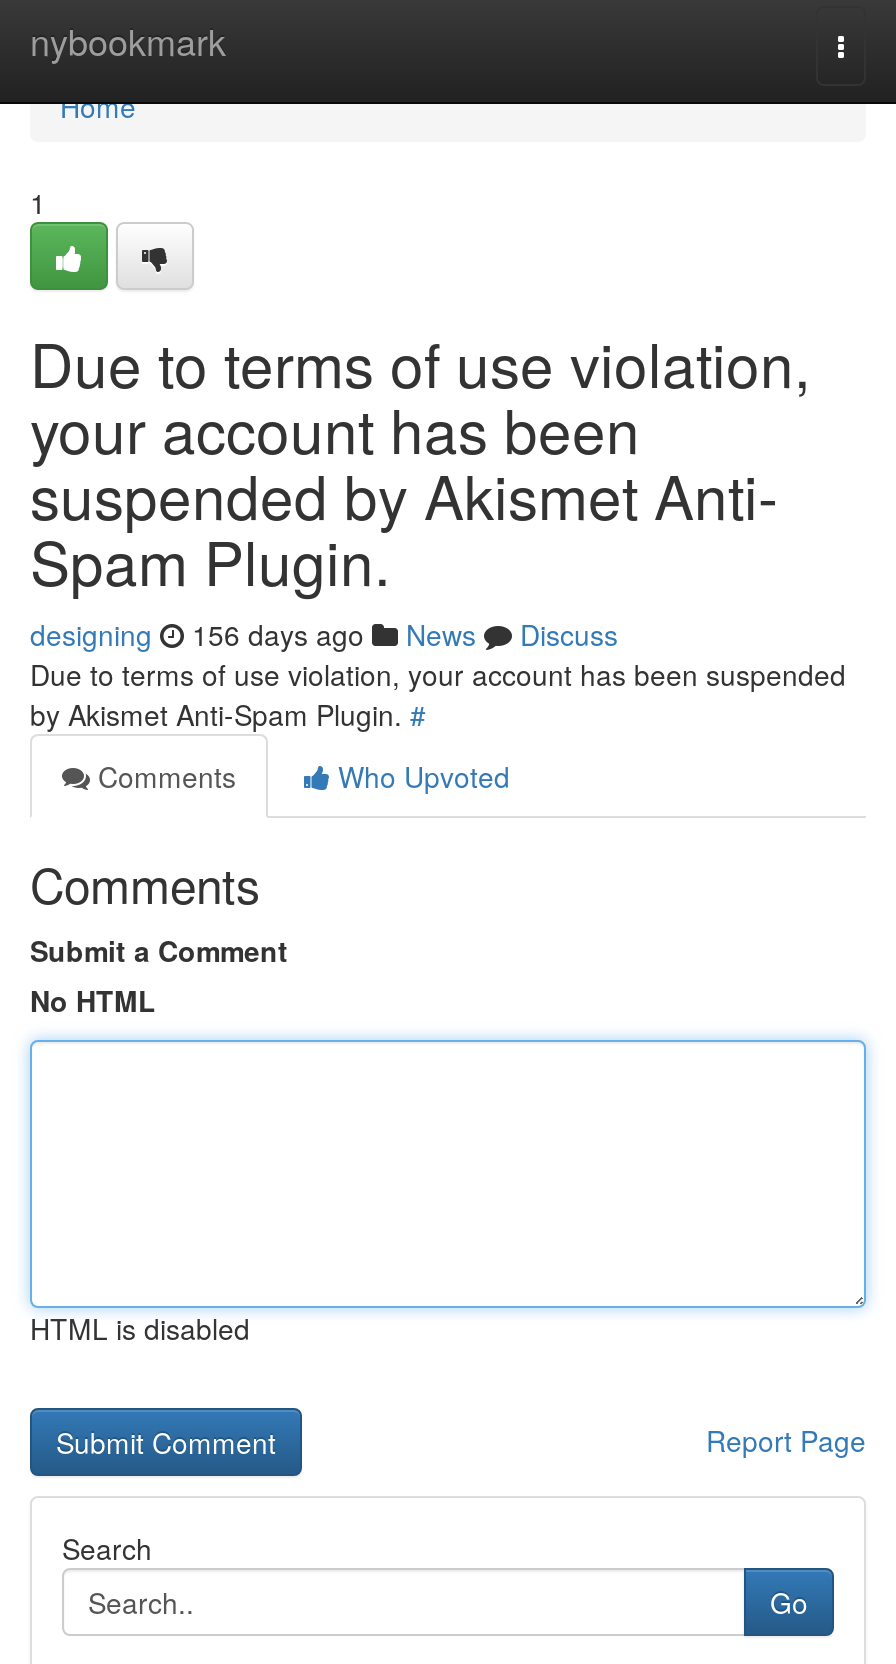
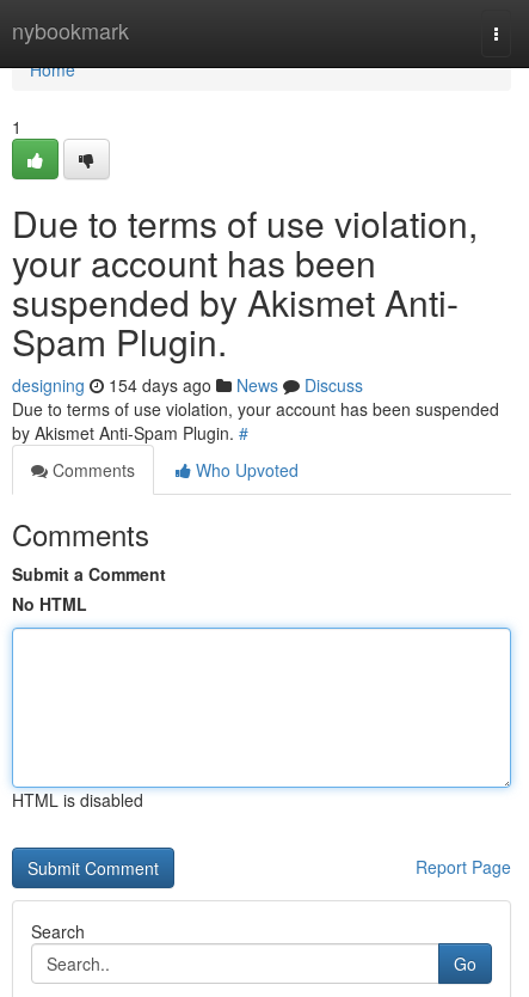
- designing 156 days ago News Discuss
+ designing 154 days ago News Discuss
